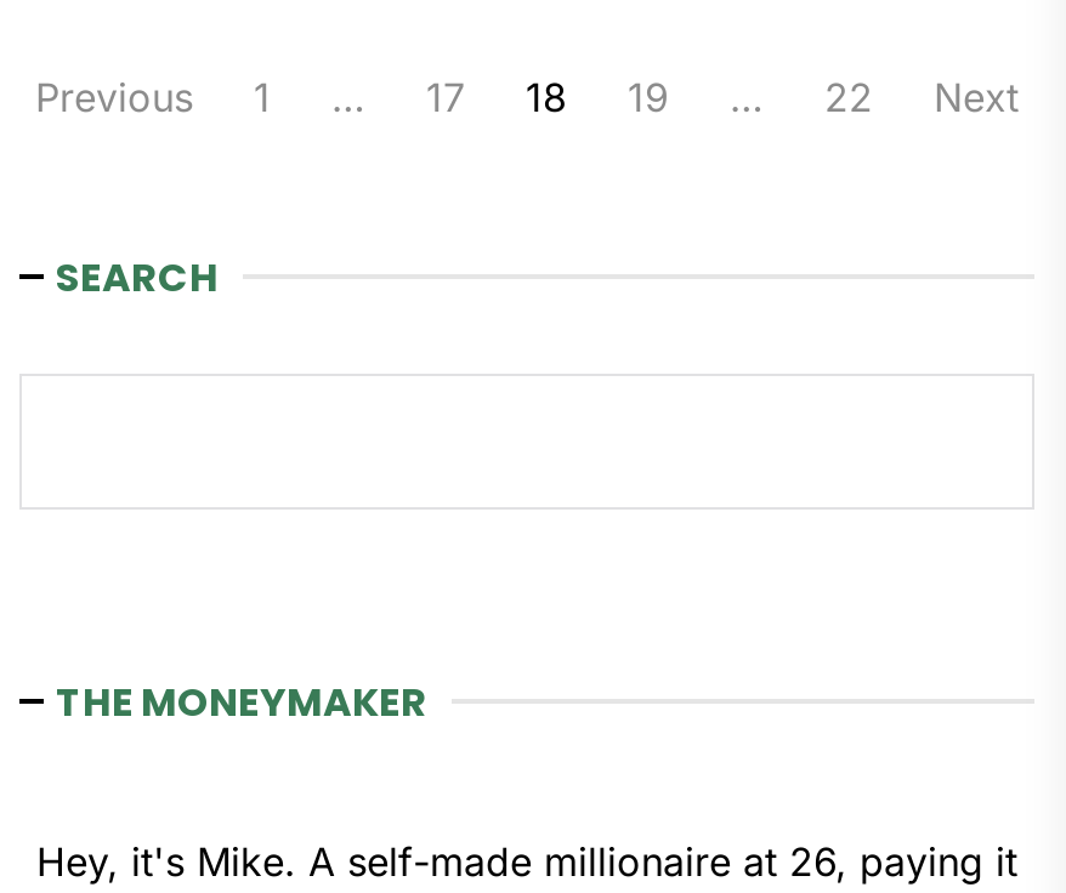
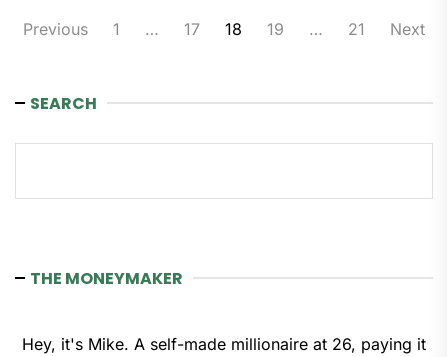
- 22
+ 21
